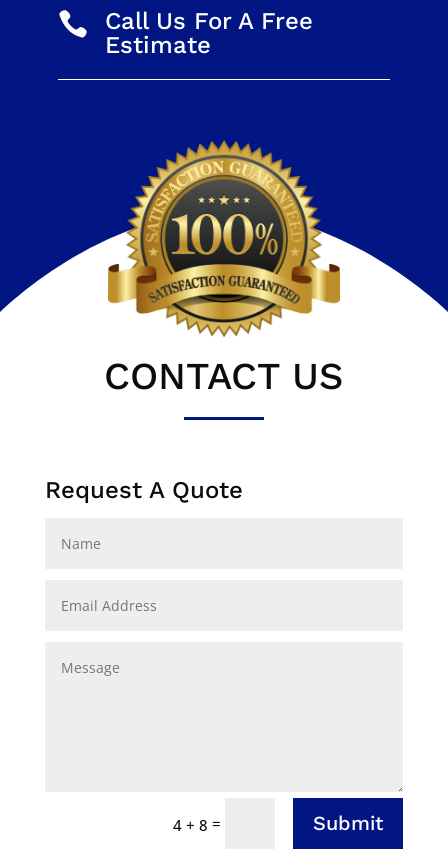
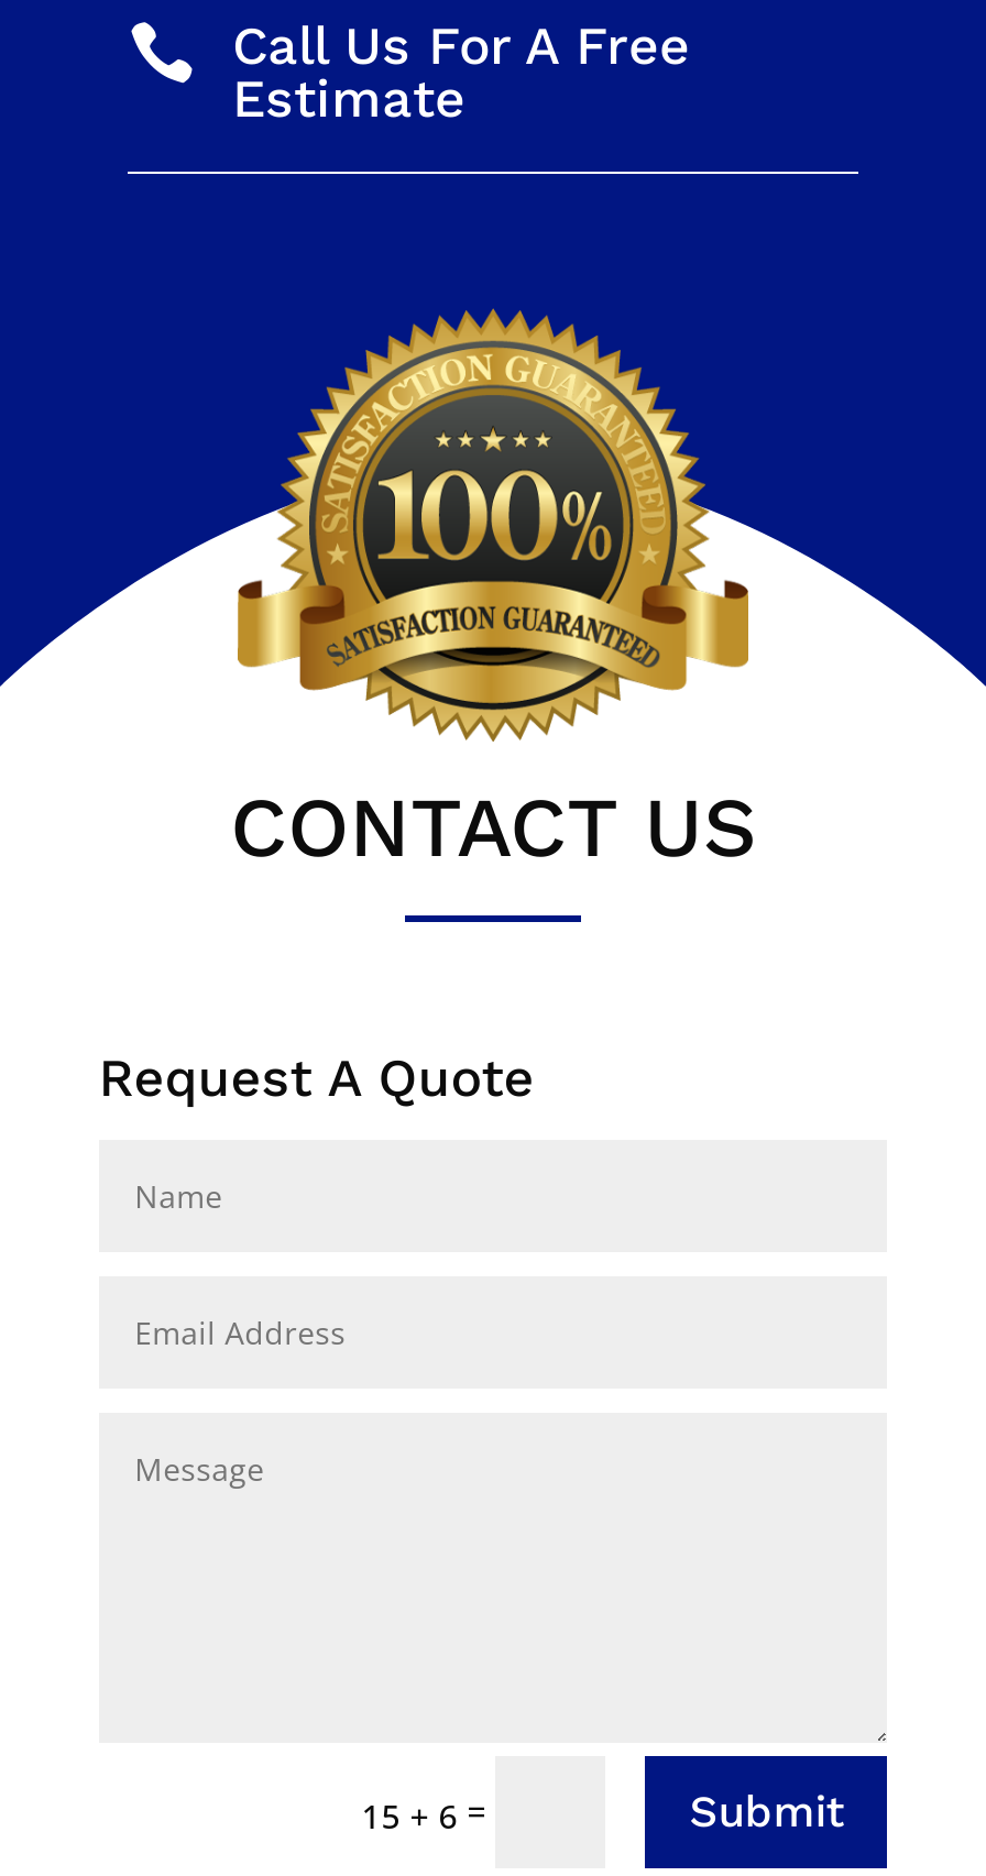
- 4 + 8 =
+ 15 + 6 =
